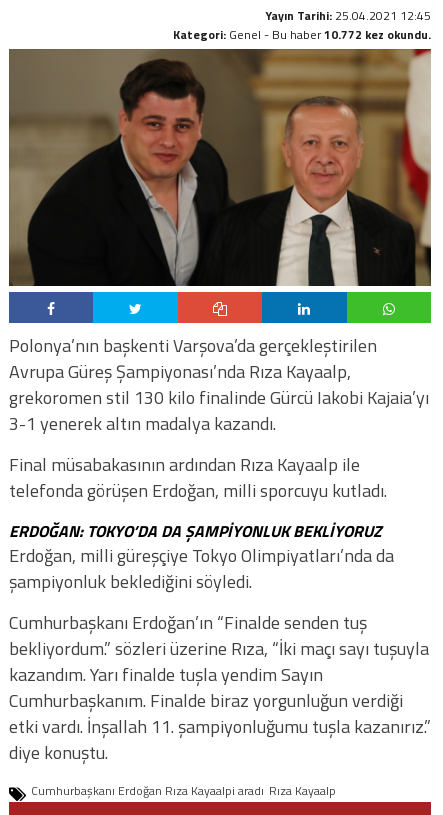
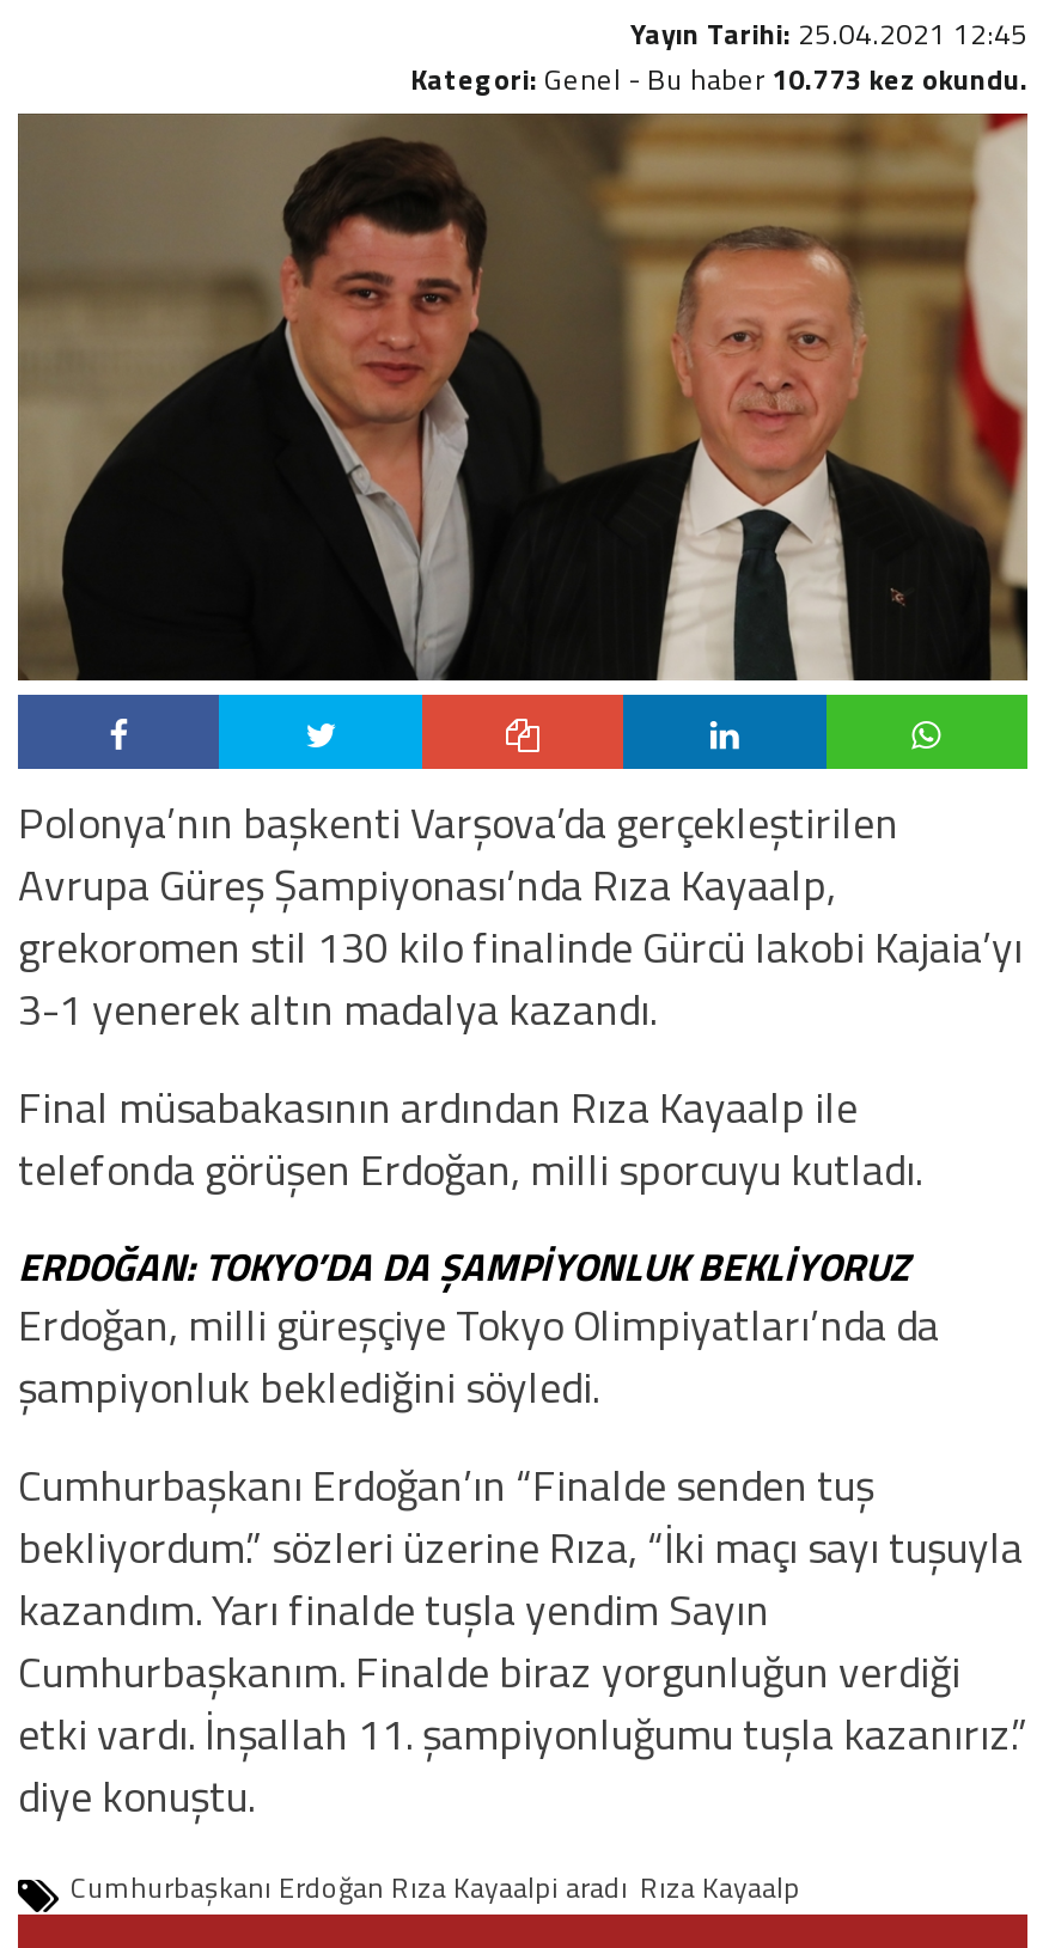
- Kategori: Genel - Bu haber 10.772 kez okundu.
+ Kategori: Genel - Bu haber 10.773 kez okundu.
